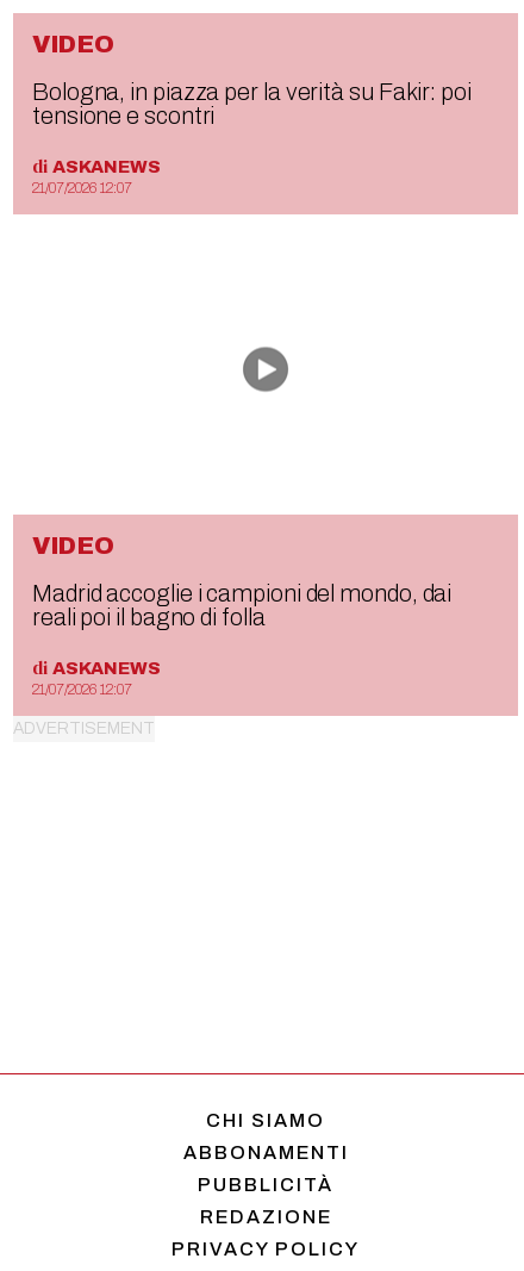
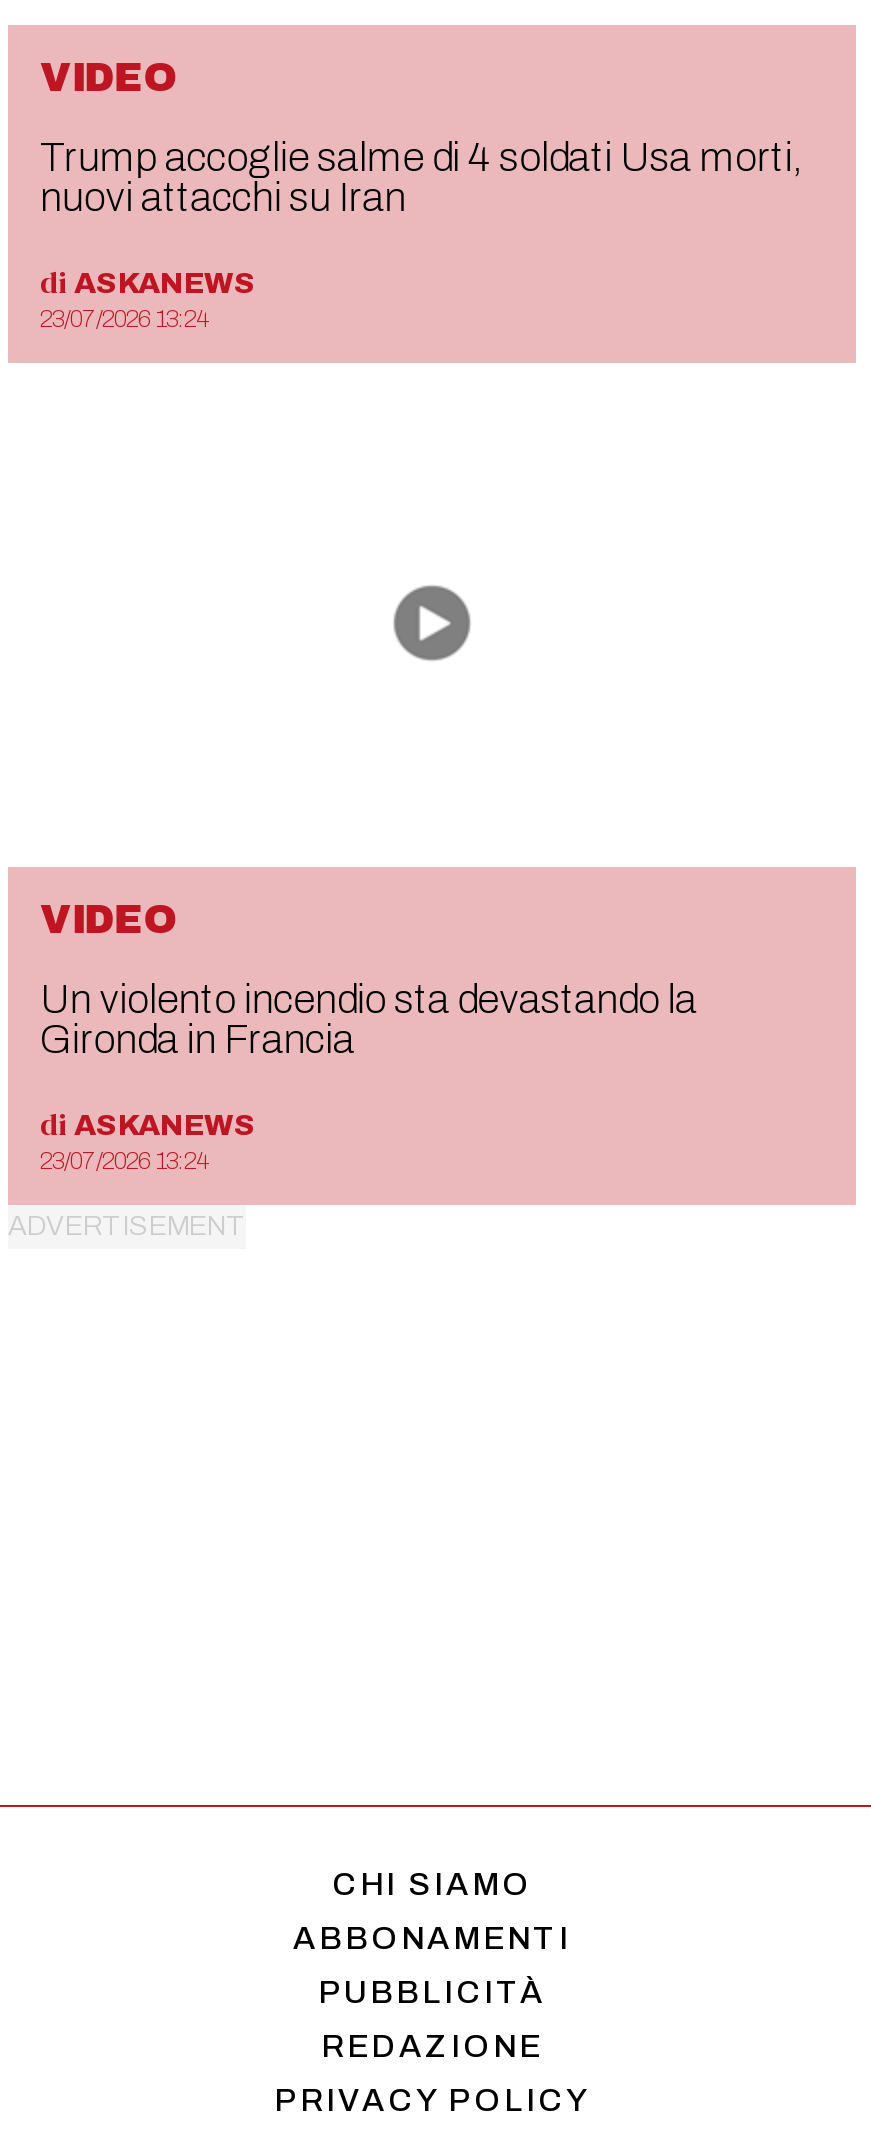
- Bologna, in piazza per la verità su Fakir: poi
- tensione e scontri
+ Trump accoglie salme di 4 soldati Usa morti,
+ nuovi attacchi su Iran

- 21/07/2026 12:07
+ 23/07/2026 13:24

- Madrid accoglie i campioni del mondo, dai
- reali poi il bagno di folla
+ Un violento incendio sta devastando la
+ Gironda in Francia

- 21/07/2026 12:07
+ 23/07/2026 13:24
